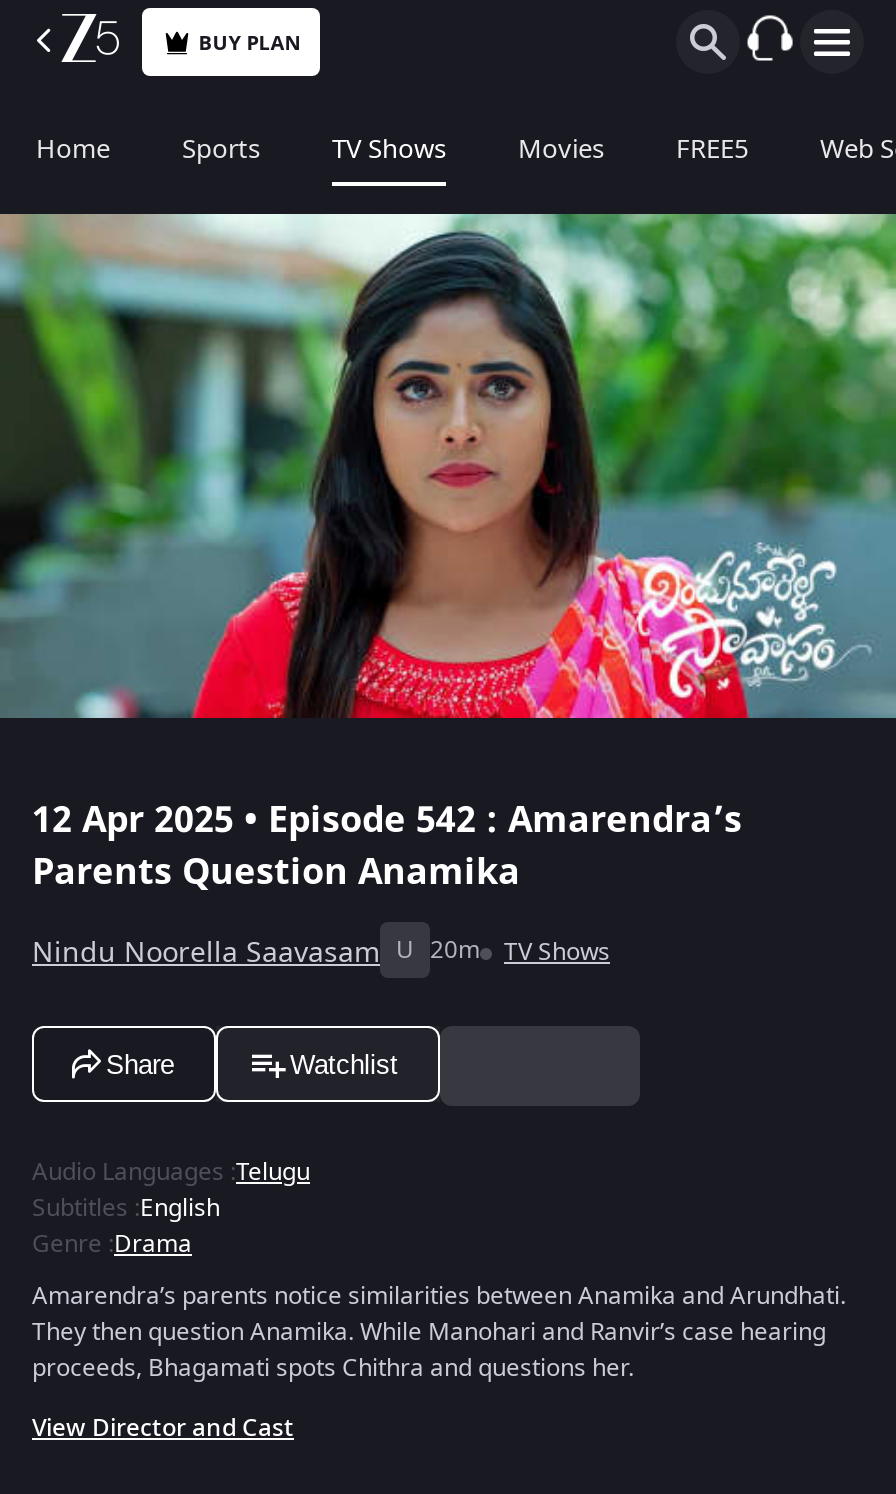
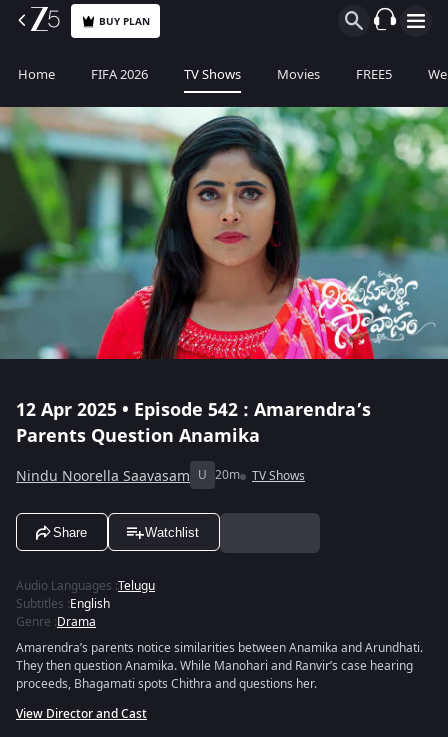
- Sports
+ FIFA 2026
